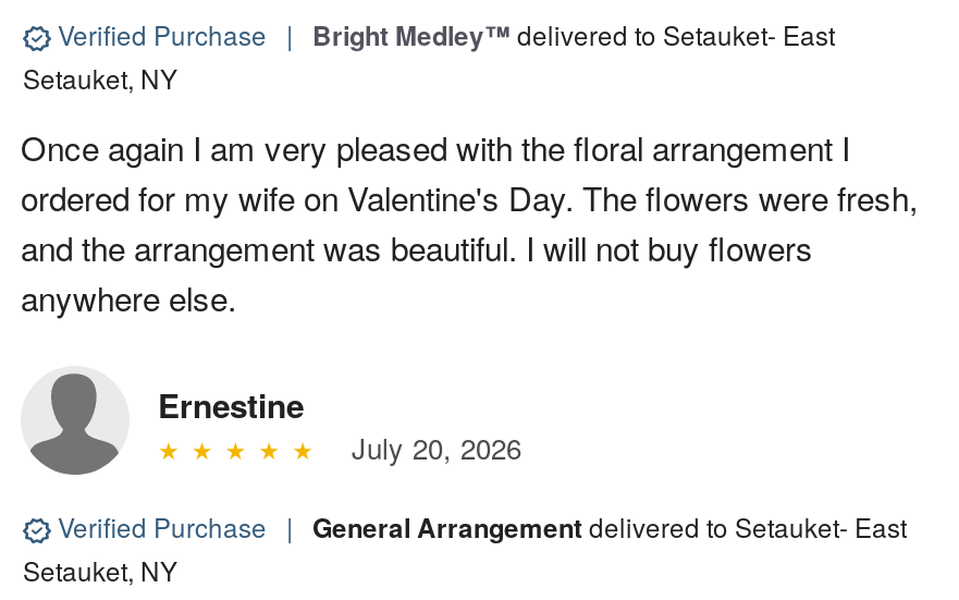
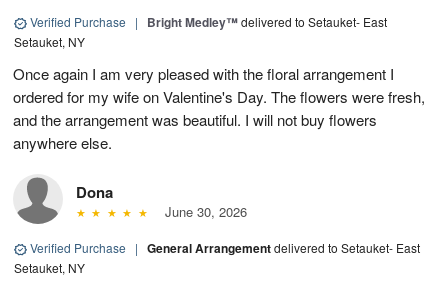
- Ernestine
- July 20, 2026
+ Dona
+ June 30, 2026
